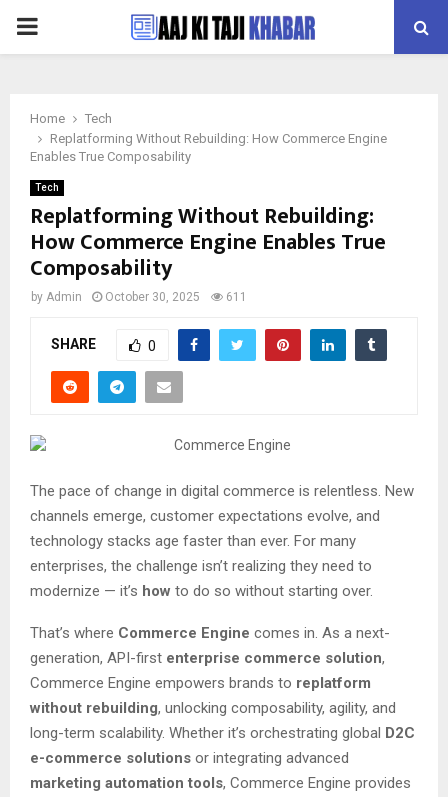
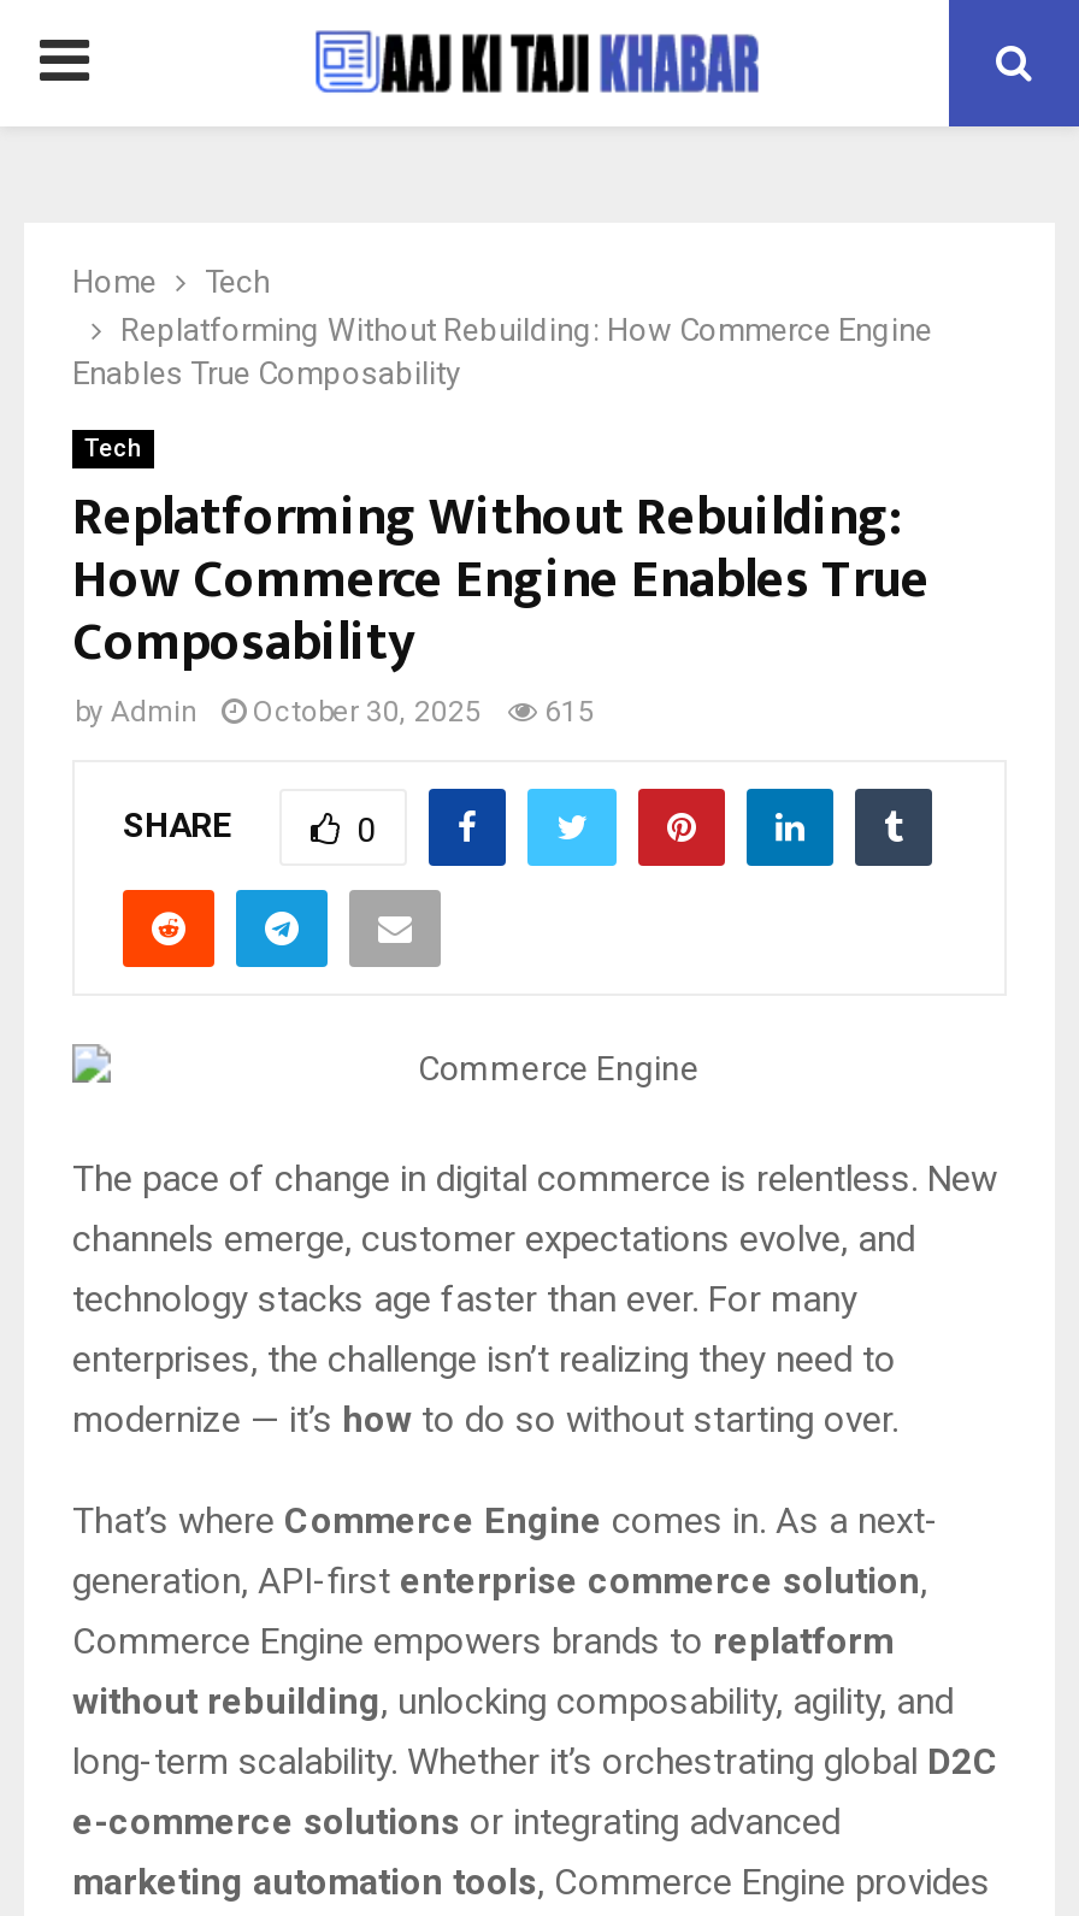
- by Admin October 30, 2025 611
+ by Admin October 30, 2025 615
